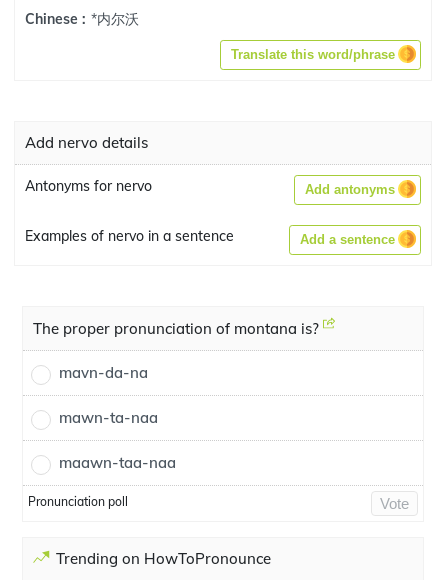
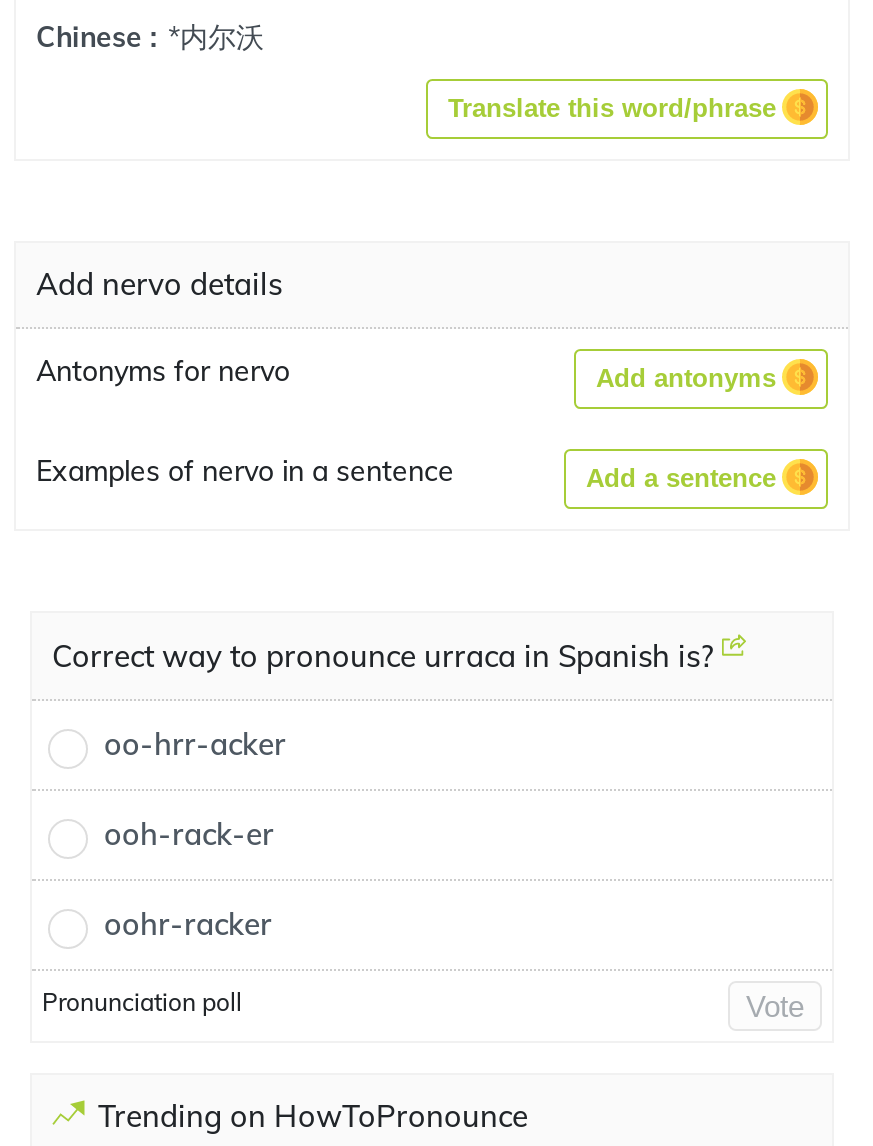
- The proper pronunciation of montana is?
+ Correct way to pronounce urraca in Spanish is?

- mavn-da-na
+ oo-hrr-acker

- mawn-ta-naa
+ ooh-rack-er

- maawn-taa-naa
+ oohr-racker
